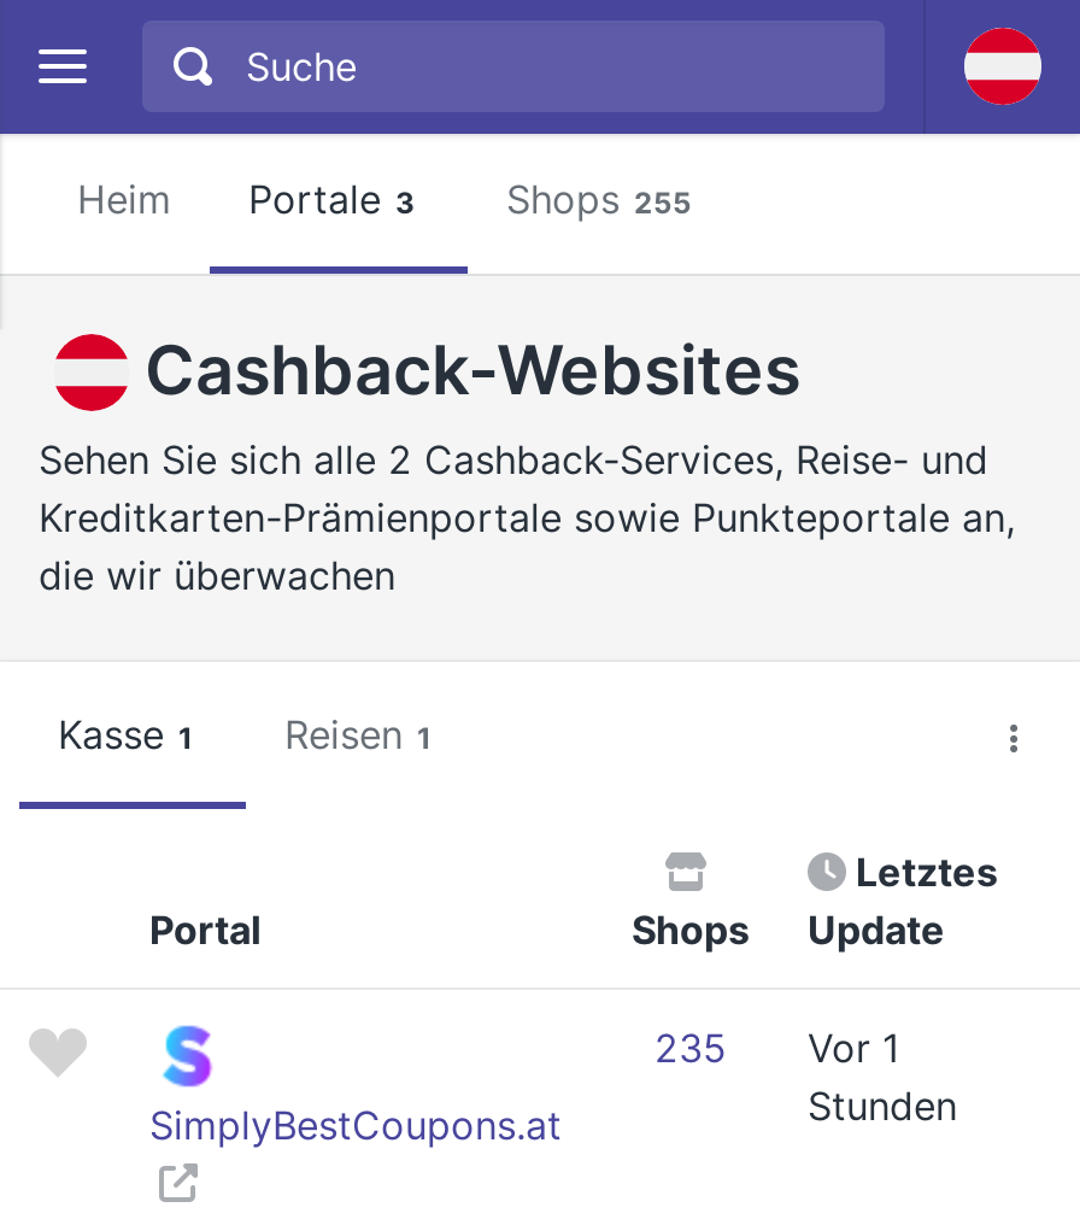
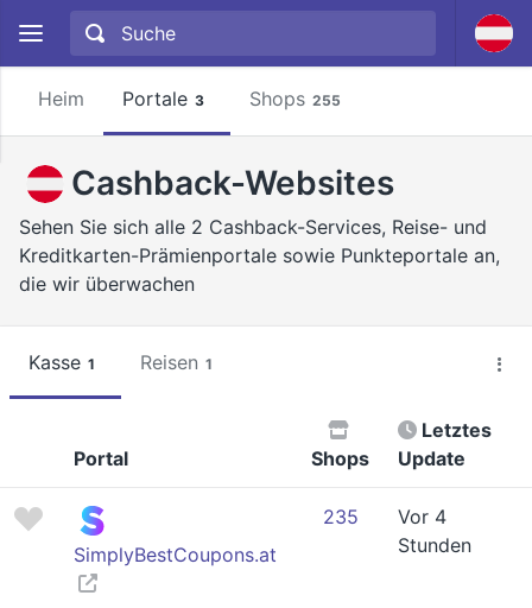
- 235 Vor 1
+ 235 Vor 4
